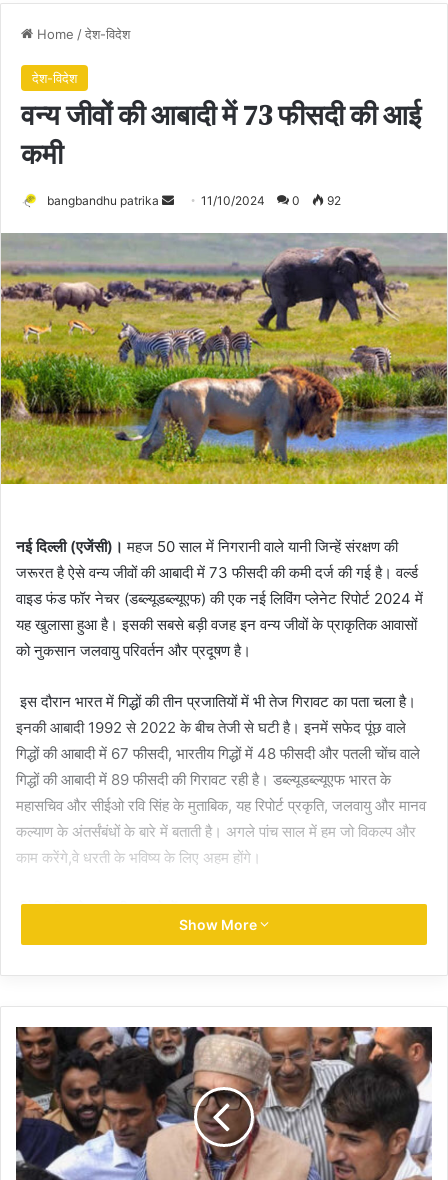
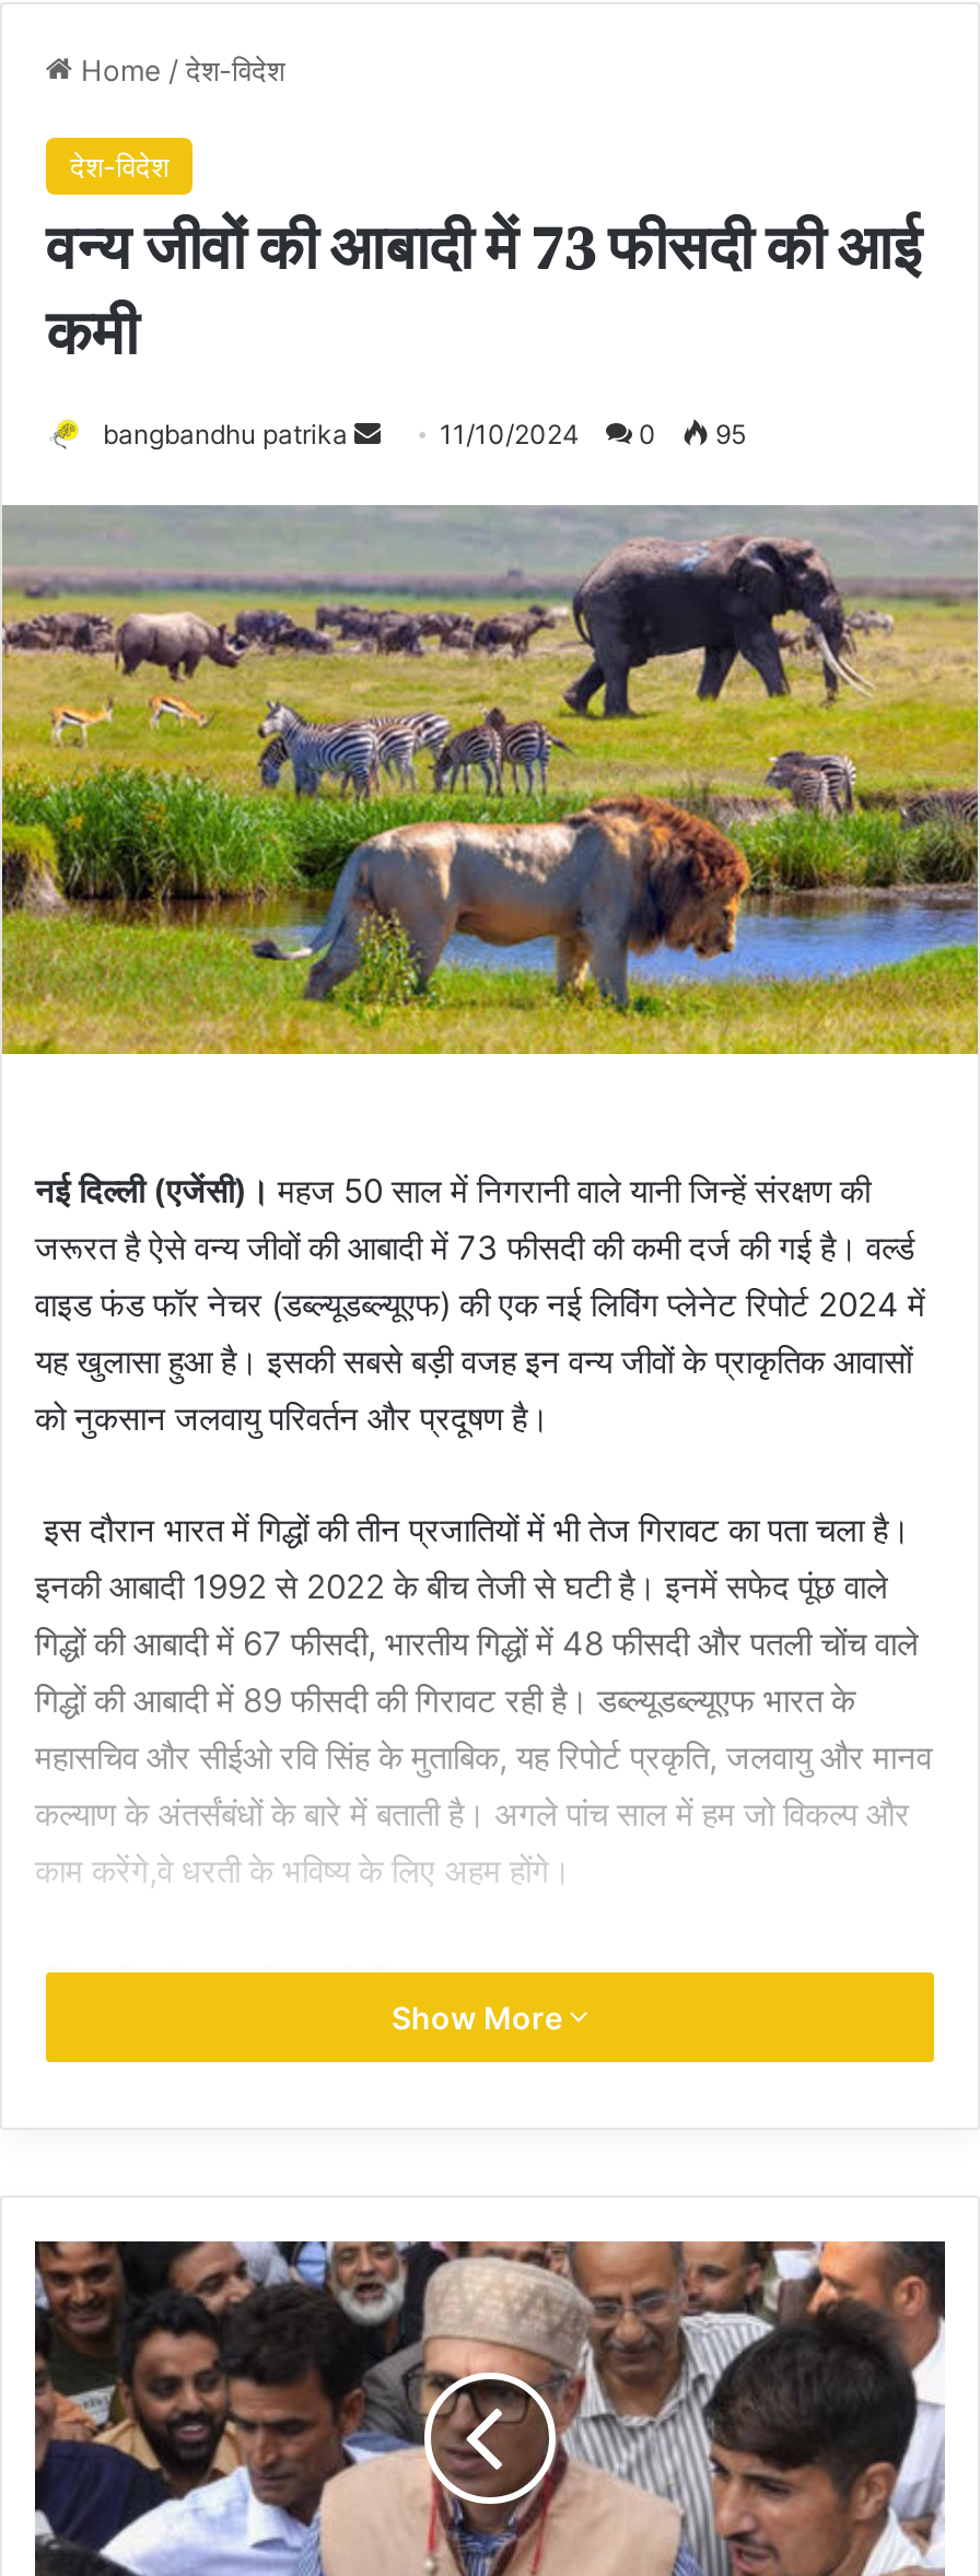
- 92
+ 95
